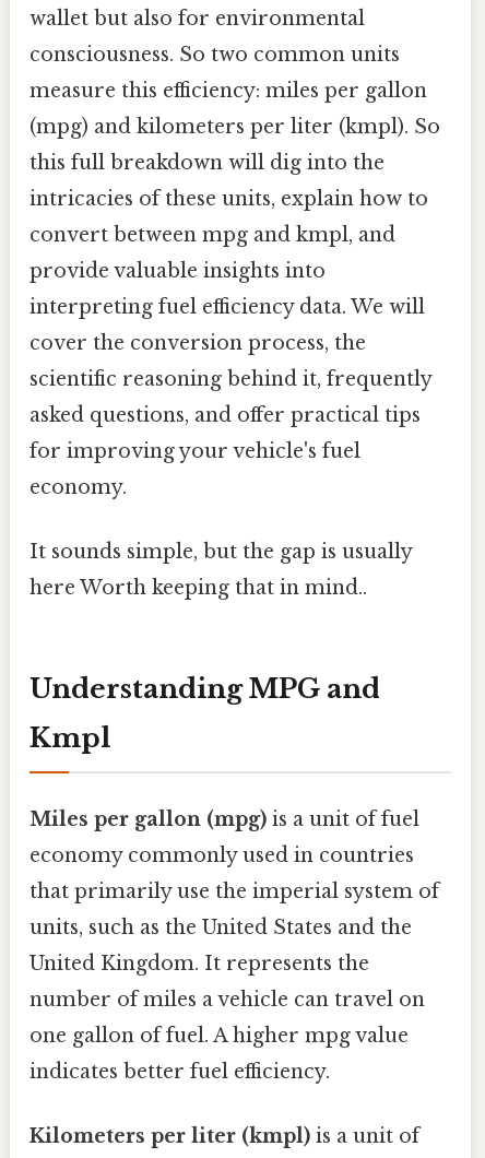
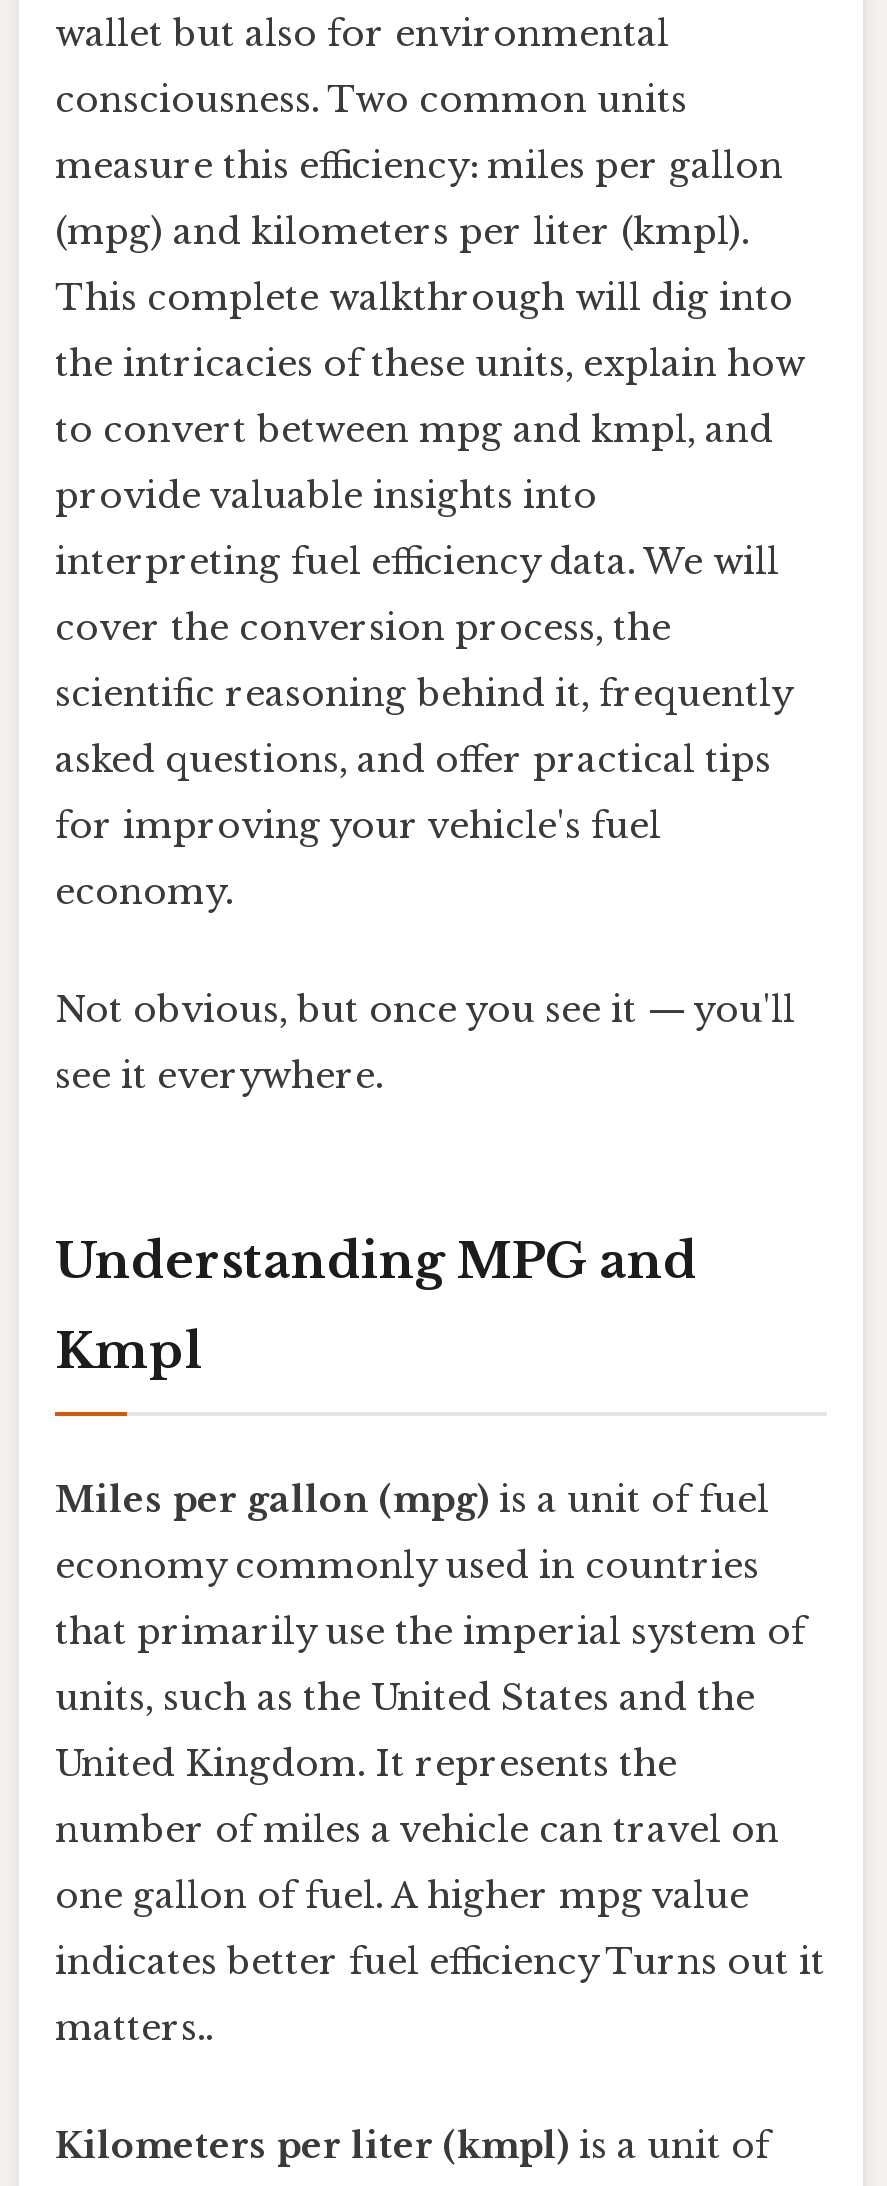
- consciousness. So two common units
+ consciousness. Two common units

- (mpg) and kilometers per liter (kmpl). So
+ (mpg) and kilometers per liter (kmpl).

- this full breakdown will dig into the
+ This complete walkthrough will dig into

- intricacies of these units, explain how to
+ the intricacies of these units, explain how

- convert between mpg and kmpl, and
+ to convert between mpg and kmpl, and

- It sounds simple, but the gap is usually
+ Not obvious, but once you see it — you'll

- here Worth keeping that in mind..
+ see it everywhere.

- indicates better fuel efficiency.
+ indicates better fuel efficiency Turns out it
+ matters..
